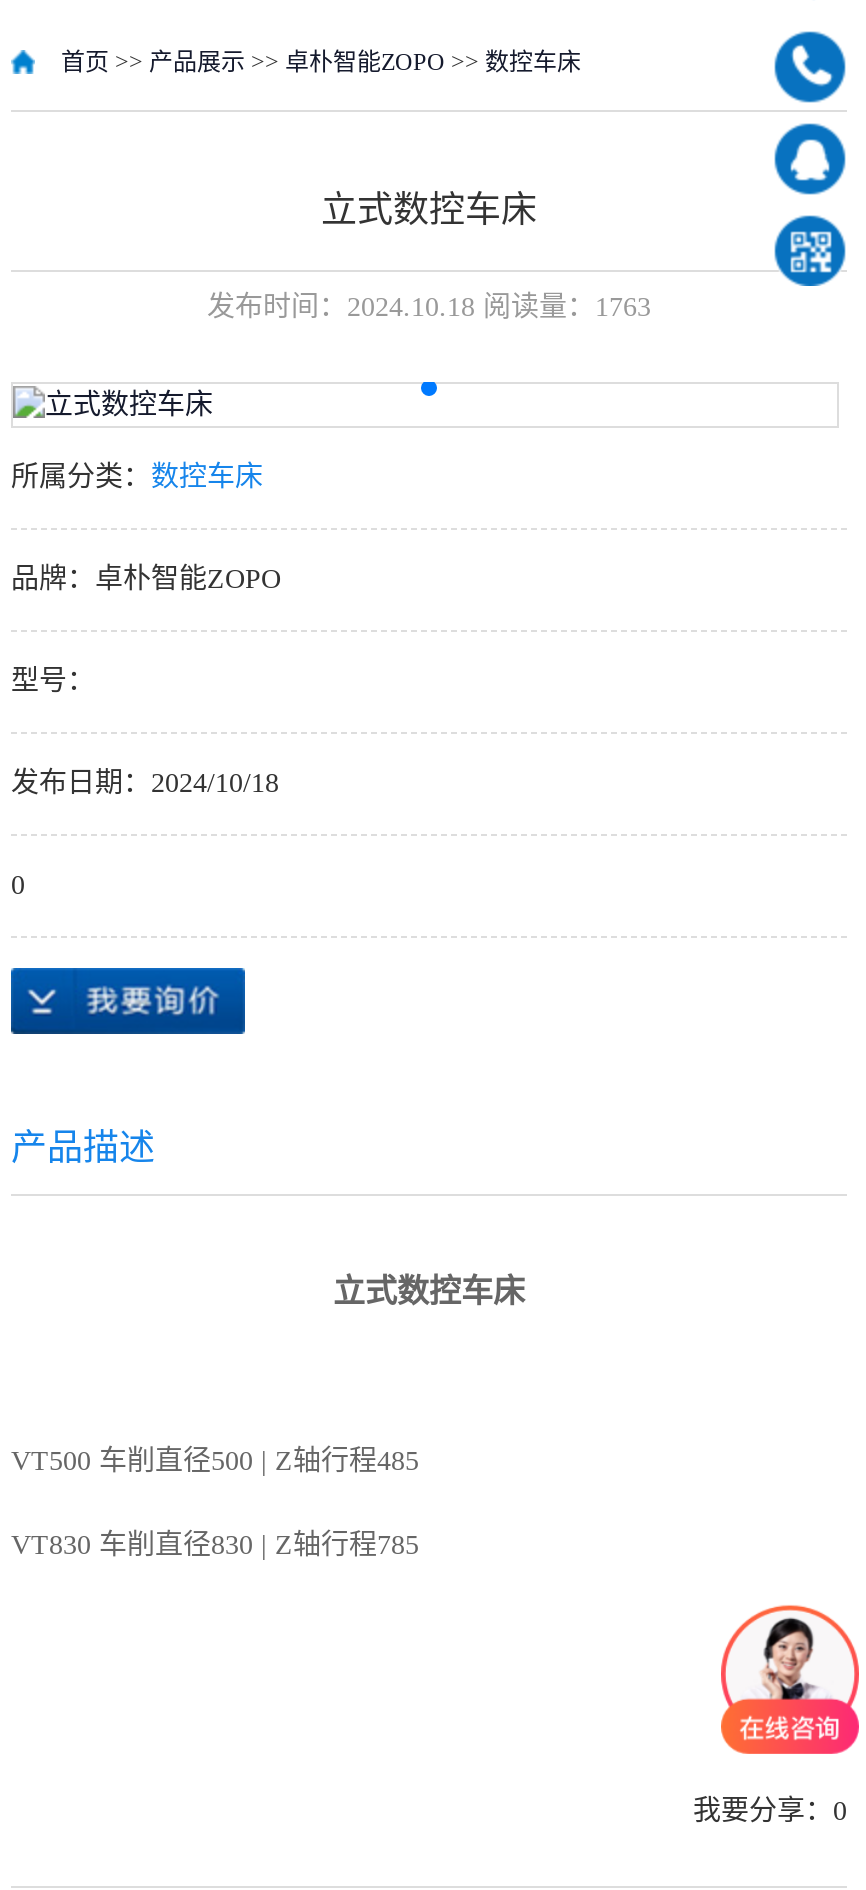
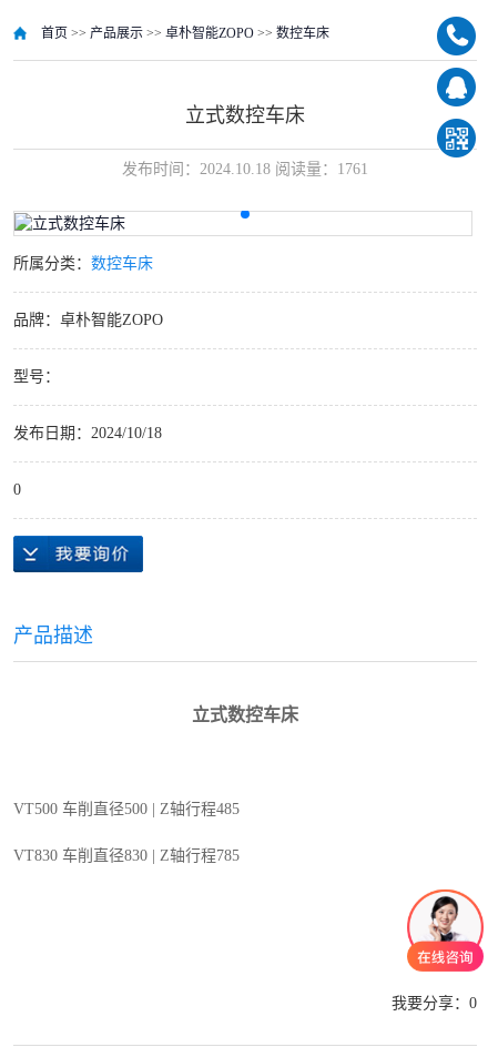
- 发布时间：2024.10.18 阅读量：1763
+ 发布时间：2024.10.18 阅读量：1761
